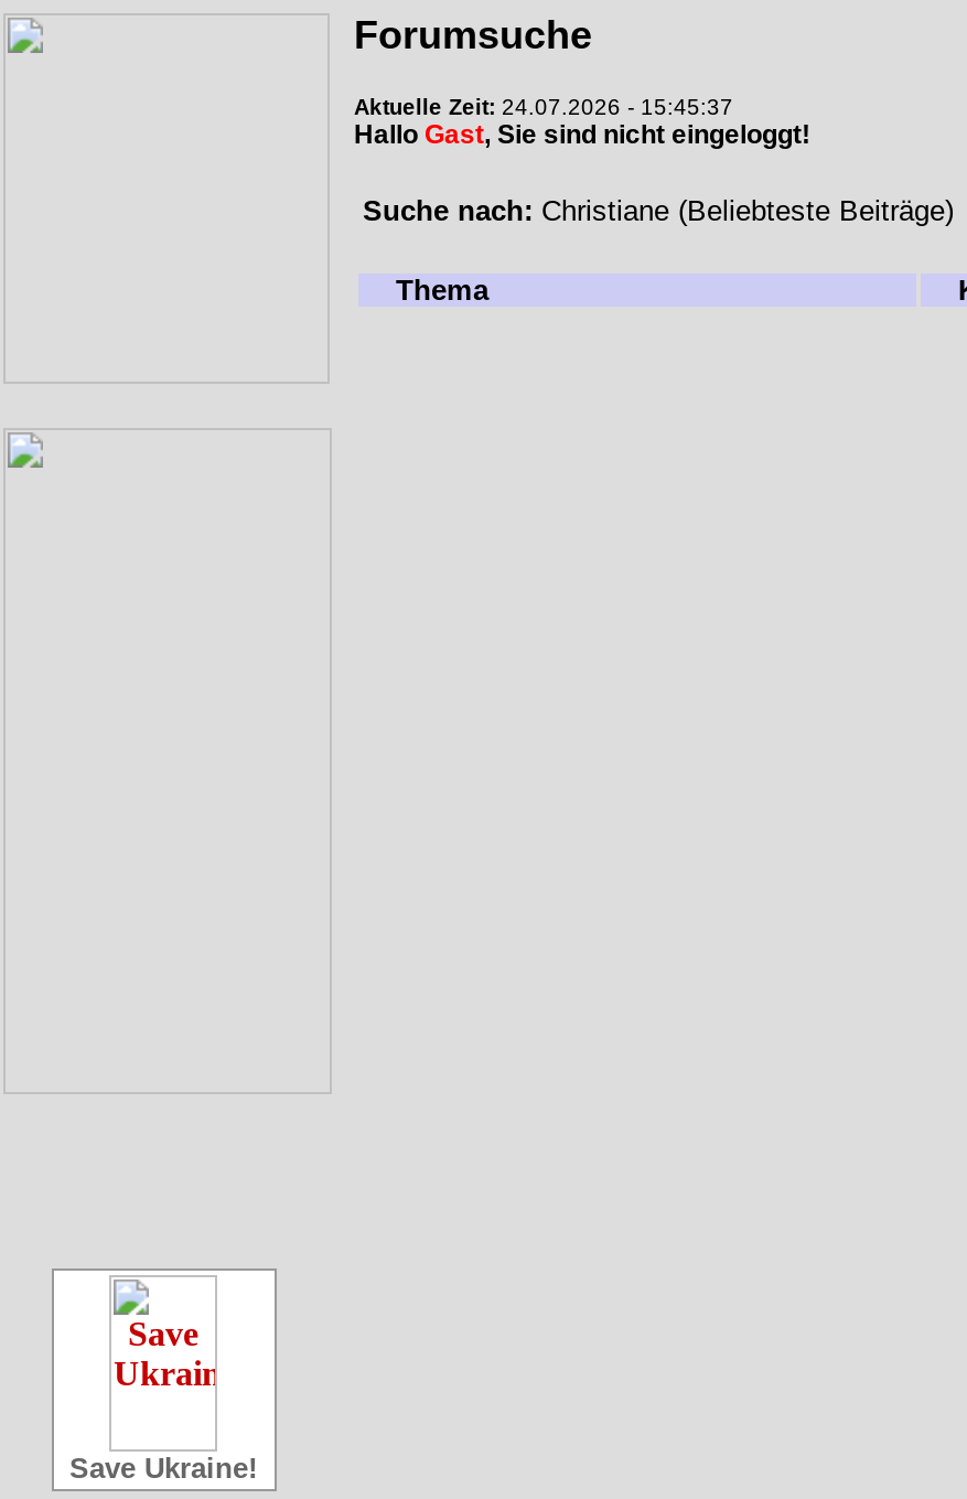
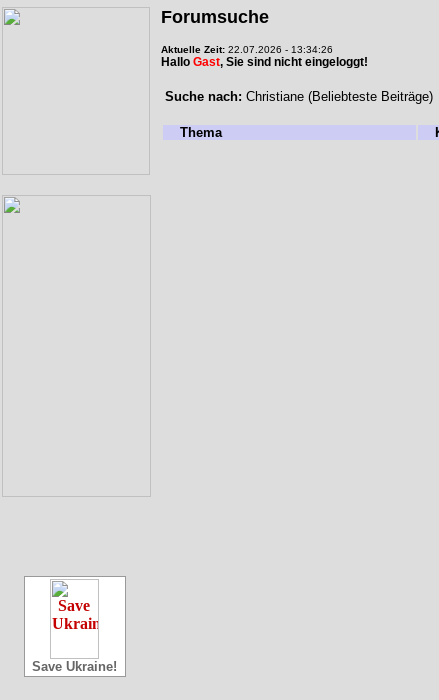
- Aktuelle Zeit: 24.07.2026 - 15:45:37
+ Aktuelle Zeit: 22.07.2026 - 13:34:26
